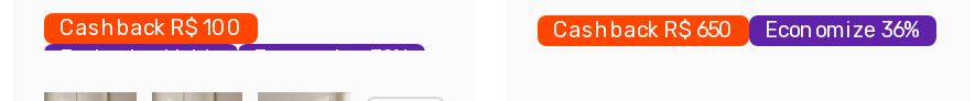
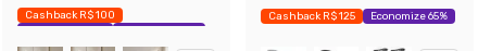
- Cashback R$ 650
- Economize 36%
+ Cashback R$ 125
+ Economize 65%
